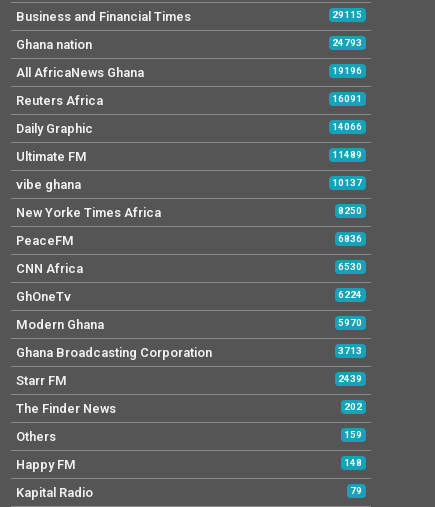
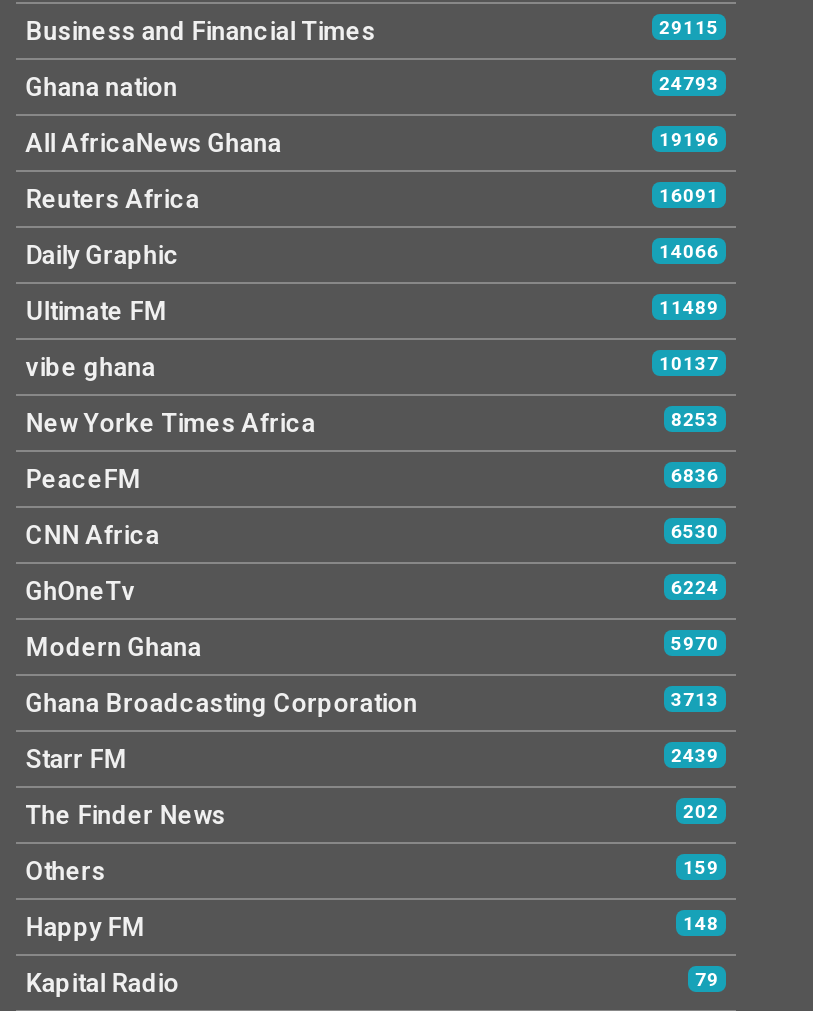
- 8250
+ 8253
